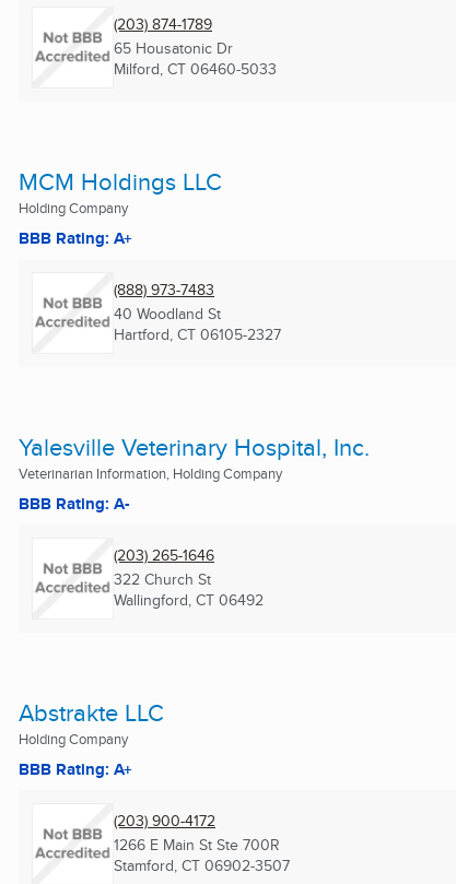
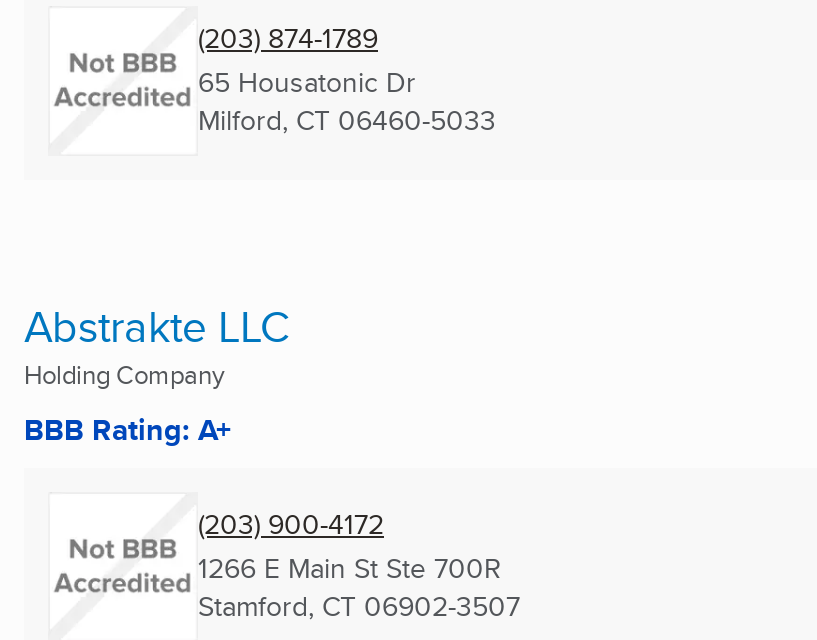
- MCM Holdings LLC
- Holding Company
- BBB Rating: A+
- (888) 973-7483
- 40 Woodland St
- Hartford, CT 06105-2327
- Yalesville Veterinary Hospital, Inc.
- Veterinarian Information, Holding Company
- BBB Rating: A-
- (203) 265-1646
- 322 Church St
- Wallingford, CT 06492
